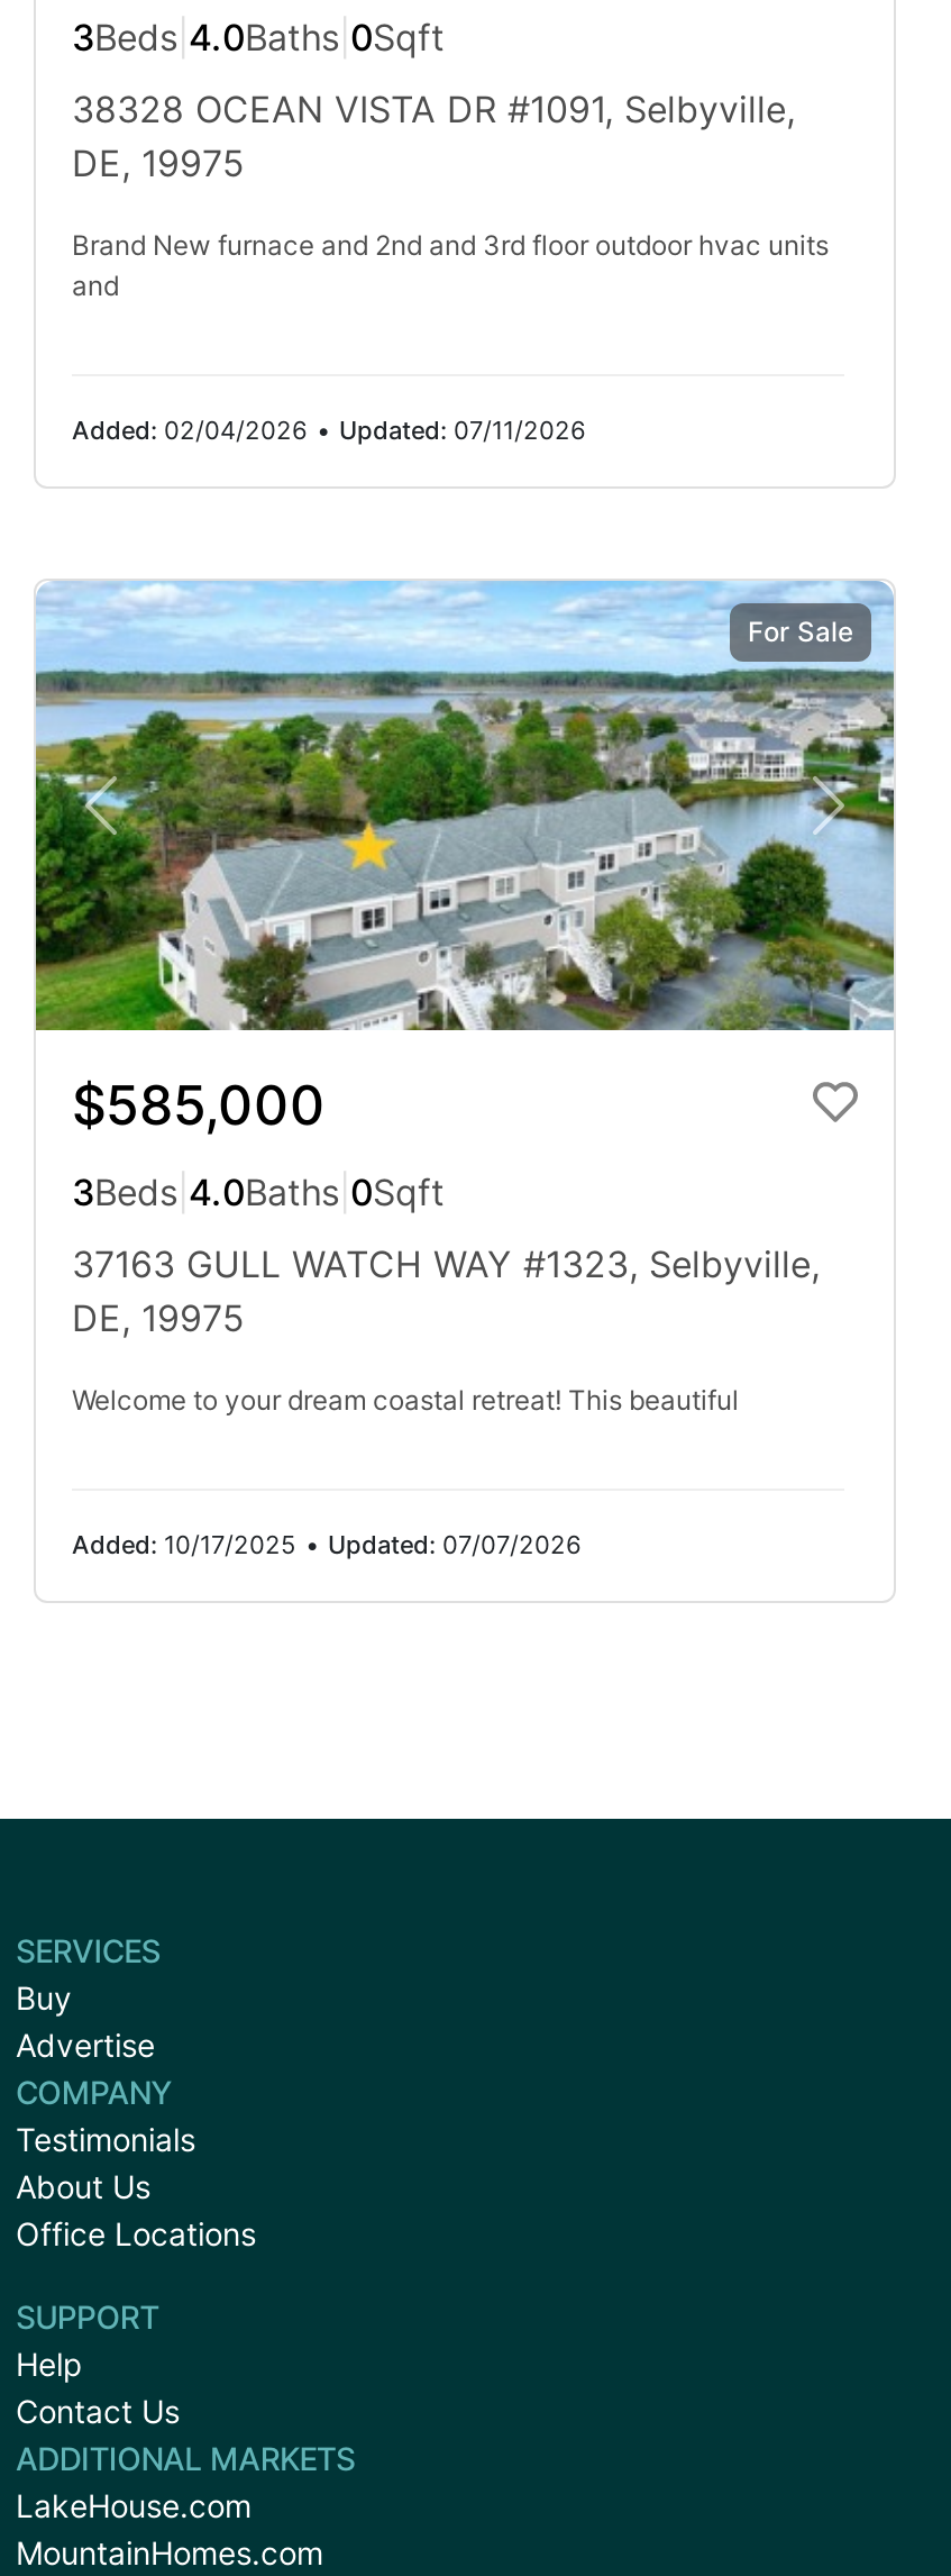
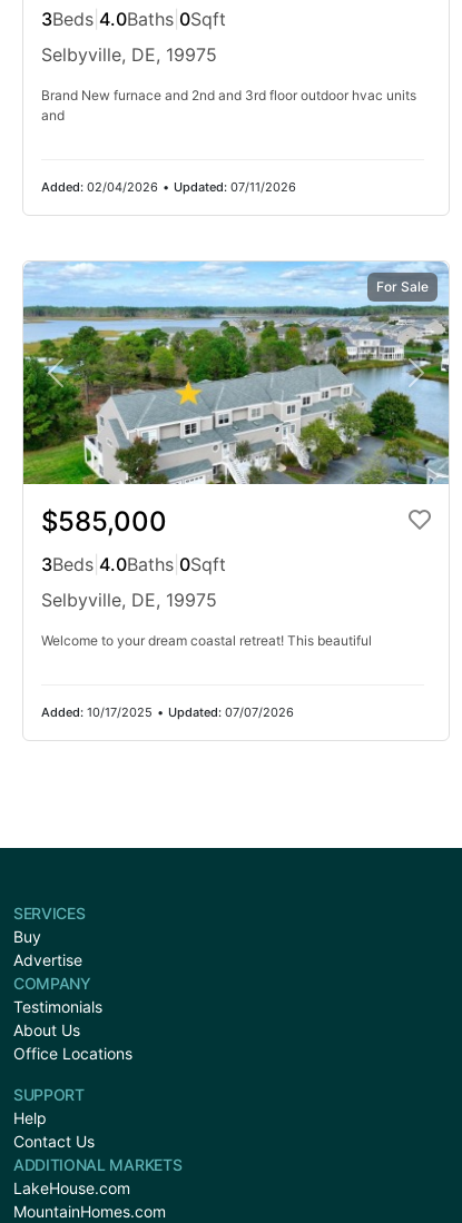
- 38328 OCEAN VISTA DR #1091, Selbyville,
- DE, 19975
+ Selbyville, DE, 19975

- 37163 GULL WATCH WAY #1323, Selbyville,
- DE, 19975
+ Selbyville, DE, 19975
